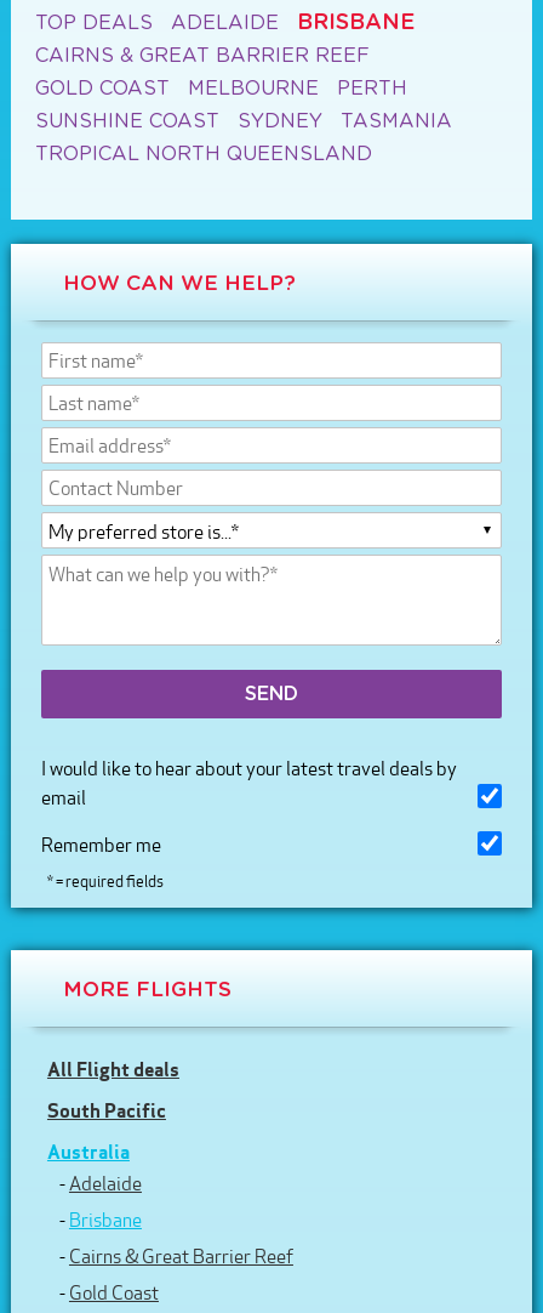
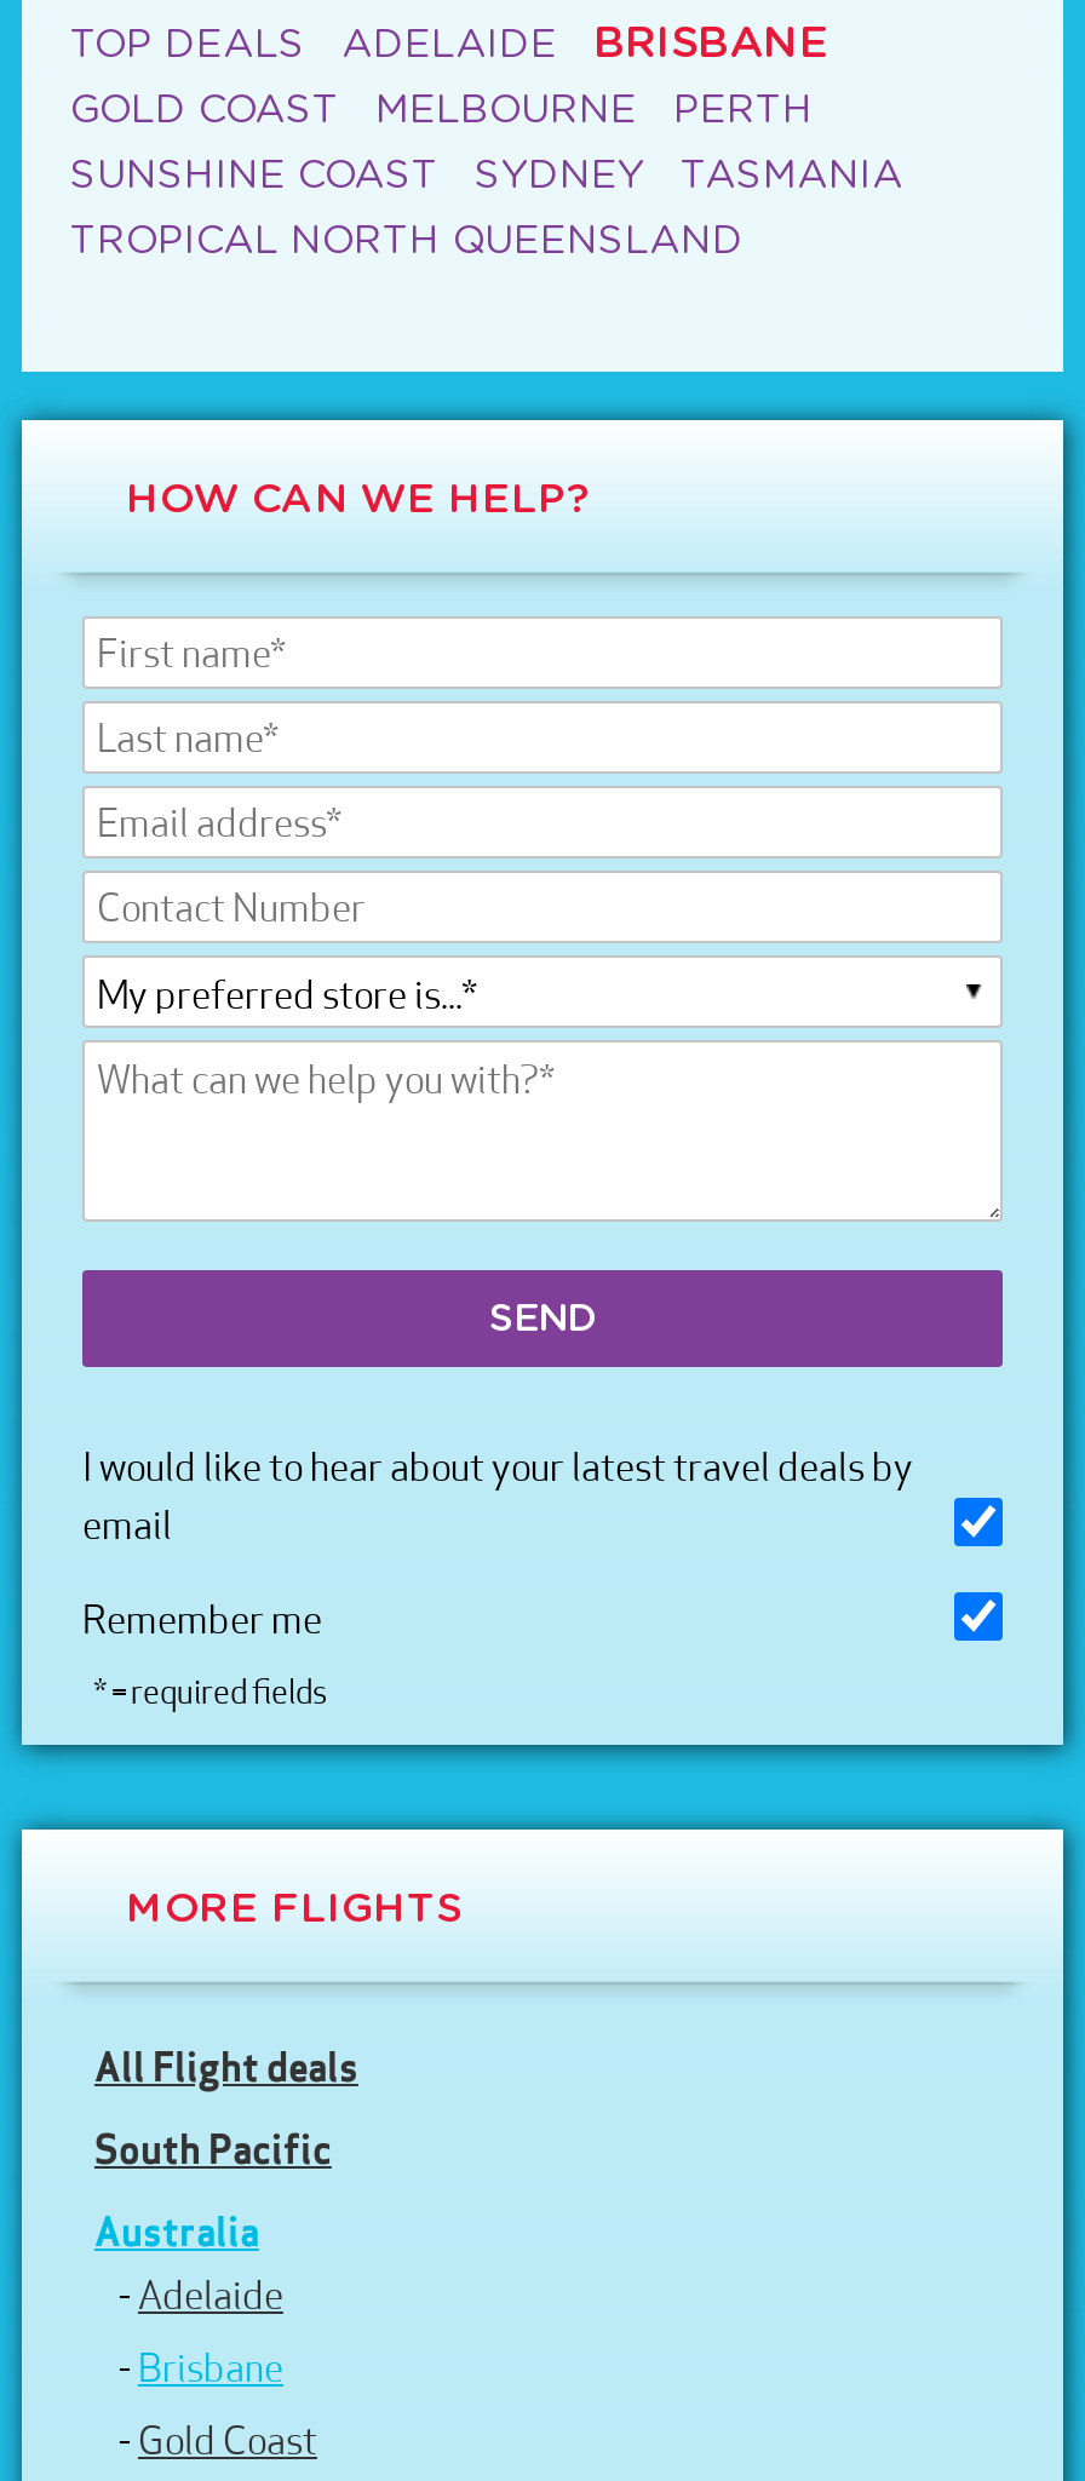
- CAIRNS & GREAT BARRIER REEF

- - Cairns & Great Barrier Reef
